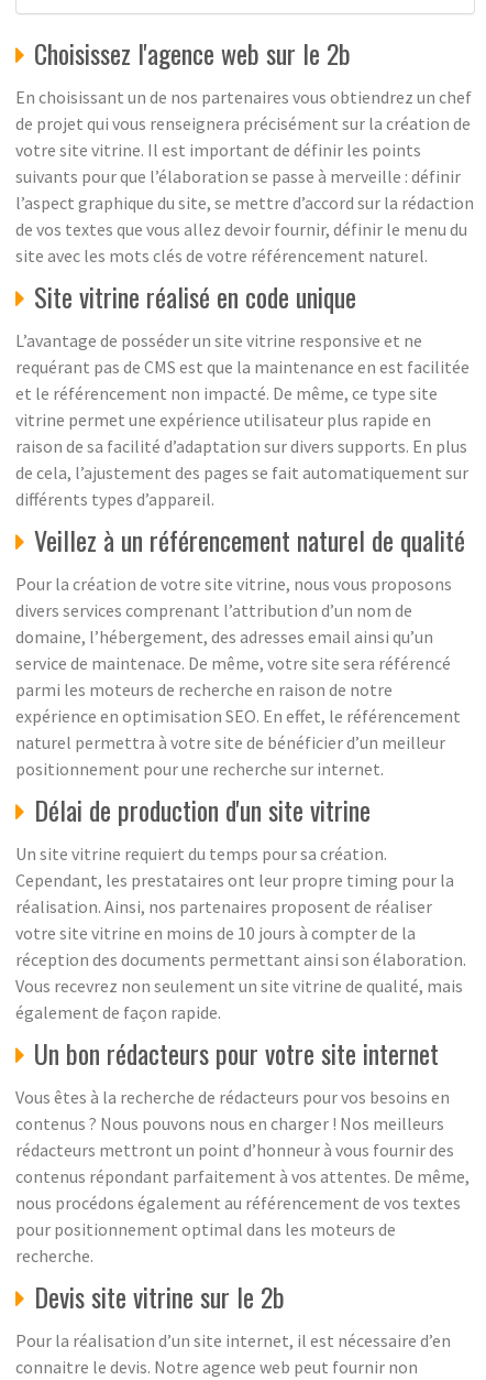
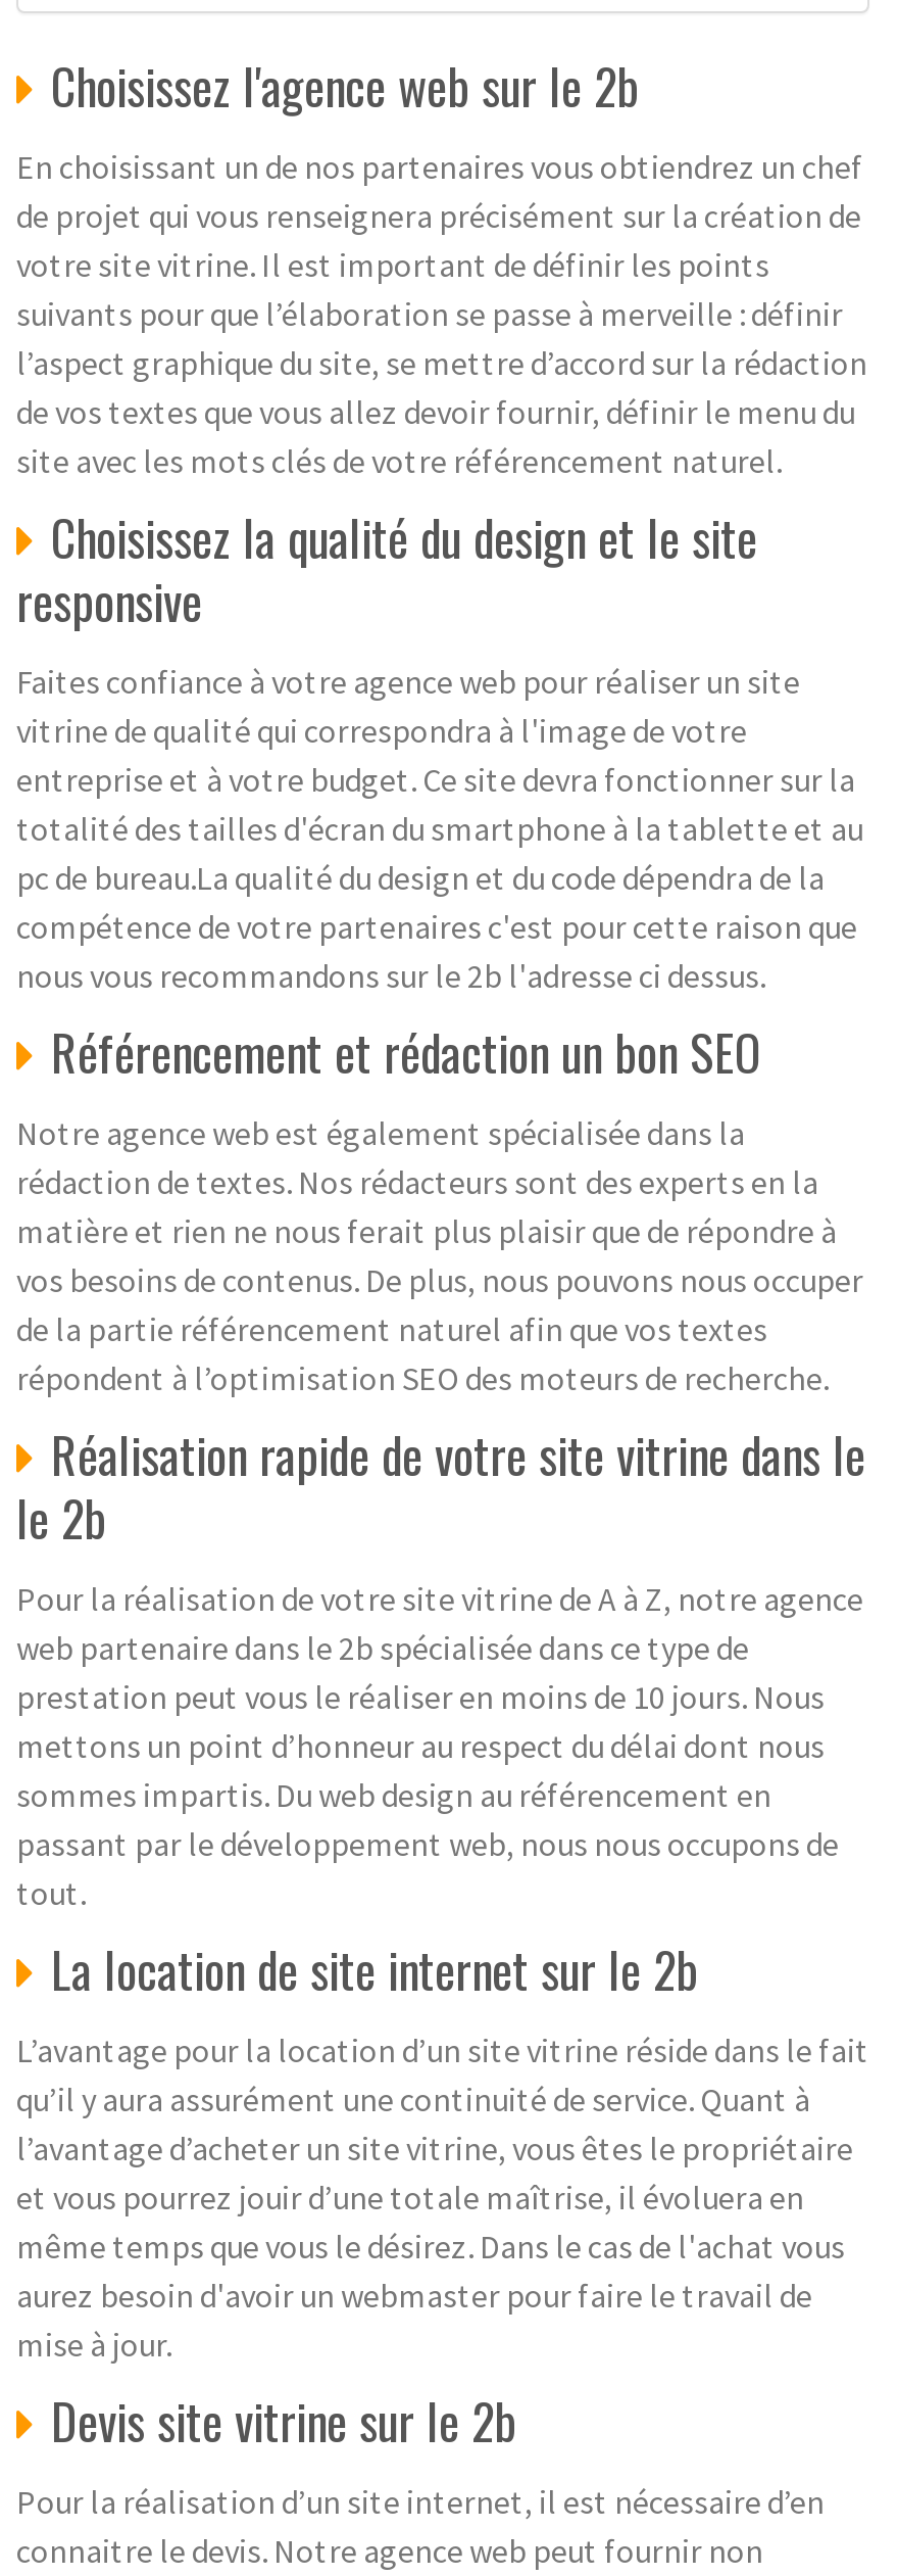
- Site vitrine réalisé en code unique
- L’avantage de posséder un site vitrine responsive et ne
- requérant pas de CMS est que la maintenance en est facilitée
- et le référencement non impacté. De même, ce type site
- vitrine permet une expérience utilisateur plus rapide en
- raison de sa facilité d’adaptation sur divers supports. En plus
- de cela, l’ajustement des pages se fait automatiquement sur
- différents types d’appareil.
- Veillez à un référencement naturel de qualité
- Pour la création de votre site vitrine, nous vous proposons
- divers services comprenant l’attribution d’un nom de
- domaine, l’hébergement, des adresses email ainsi qu’un
- service de maintenace. De même, votre site sera référencé
- parmi les moteurs de recherche en raison de notre
- expérience en optimisation SEO. En effet, le référencement
- naturel permettra à votre site de bénéficier d’un meilleur
- positionnement pour une recherche sur internet.
- Délai de production d'un site vitrine
- Un site vitrine requiert du temps pour sa création.
- Cependant, les prestataires ont leur propre timing pour la
- réalisation. Ainsi, nos partenaires proposent de réaliser
- votre site vitrine en moins de 10 jours à compter de la
- réception des documents permettant ainsi son élaboration.
- Vous recevrez non seulement un site vitrine de qualité, mais
- également de façon rapide.
- Un bon rédacteurs pour votre site internet
- Vous êtes à la recherche de rédacteurs pour vos besoins en
- contenus ? Nous pouvons nous en charger ! Nos meilleurs
- rédacteurs mettront un point d’honneur à vous fournir des
- contenus répondant parfaitement à vos attentes. De même,
- nous procédons également au référencement de vos textes
- pour positionnement optimal dans les moteurs de
- recherche.
+ Choisissez la qualité du design et le site
+ responsive
+ Faites confiance à votre agence web pour réaliser un site
+ vitrine de qualité qui correspondra à l'image de votre
+ entreprise et à votre budget. Ce site devra fonctionner sur la
+ totalité des tailles d'écran du smartphone à la tablette et au
+ pc de bureau.La qualité du design et du code dépendra de la
+ compétence de votre partenaires c'est pour cette raison que
+ nous vous recommandons sur le 2b l'adresse ci dessus.
+ Référencement et rédaction un bon SEO
+ Notre agence web est également spécialisée dans la
+ rédaction de textes. Nos rédacteurs sont des experts en la
+ matière et rien ne nous ferait plus plaisir que de répondre à
+ vos besoins de contenus. De plus, nous pouvons nous occuper
+ de la partie référencement naturel afin que vos textes
+ répondent à l’optimisation SEO des moteurs de recherche.
+ Réalisation rapide de votre site vitrine dans le
+ le 2b
+ Pour la réalisation de votre site vitrine de A à Z, notre agence
+ web partenaire dans le 2b spécialisée dans ce type de
+ prestation peut vous le réaliser en moins de 10 jours. Nous
+ mettons un point d’honneur au respect du délai dont nous
+ sommes impartis. Du web design au référencement en
+ passant par le développement web, nous nous occupons de
+ tout.
+ La location de site internet sur le 2b
+ L’avantage pour la location d’un site vitrine réside dans le fait
+ qu’il y aura assurément une continuité de service. Quant à
+ l’avantage d’acheter un site vitrine, vous êtes le propriétaire
+ et vous pourrez jouir d’une totale maîtrise, il évoluera en
+ même temps que vous le désirez. Dans le cas de l'achat vous
+ aurez besoin d'avoir un webmaster pour faire le travail de
+ mise à jour.
